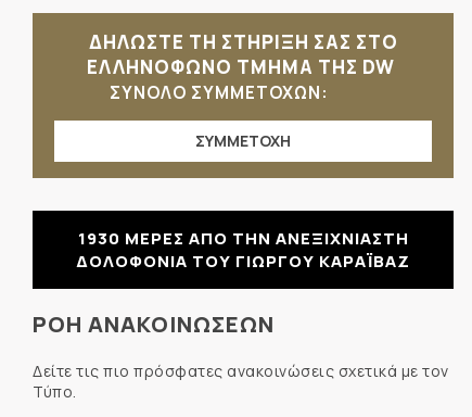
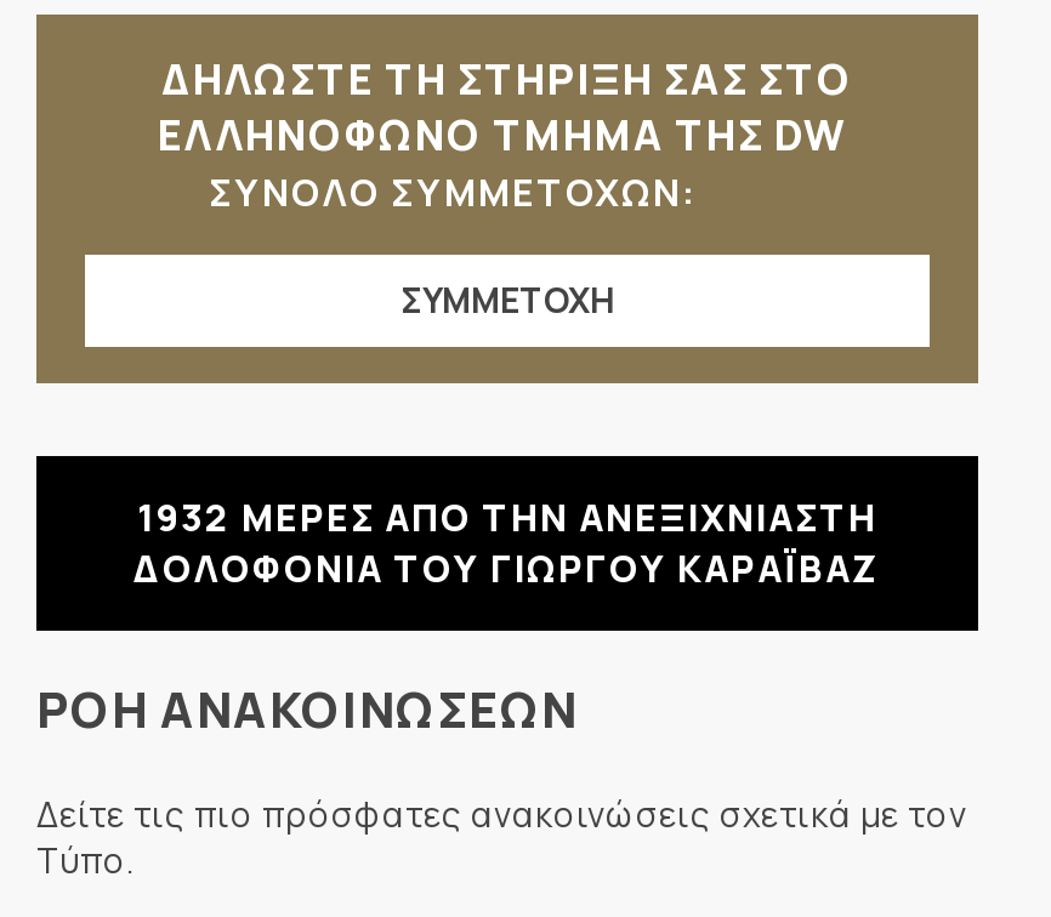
- 1930 ΜΕΡΕΣ ΑΠΟ ΤΗΝ ΑΝΕΞΙΧΝΙΑΣΤΗ
+ 1932 ΜΕΡΕΣ ΑΠΟ ΤΗΝ ΑΝΕΞΙΧΝΙΑΣΤΗ
